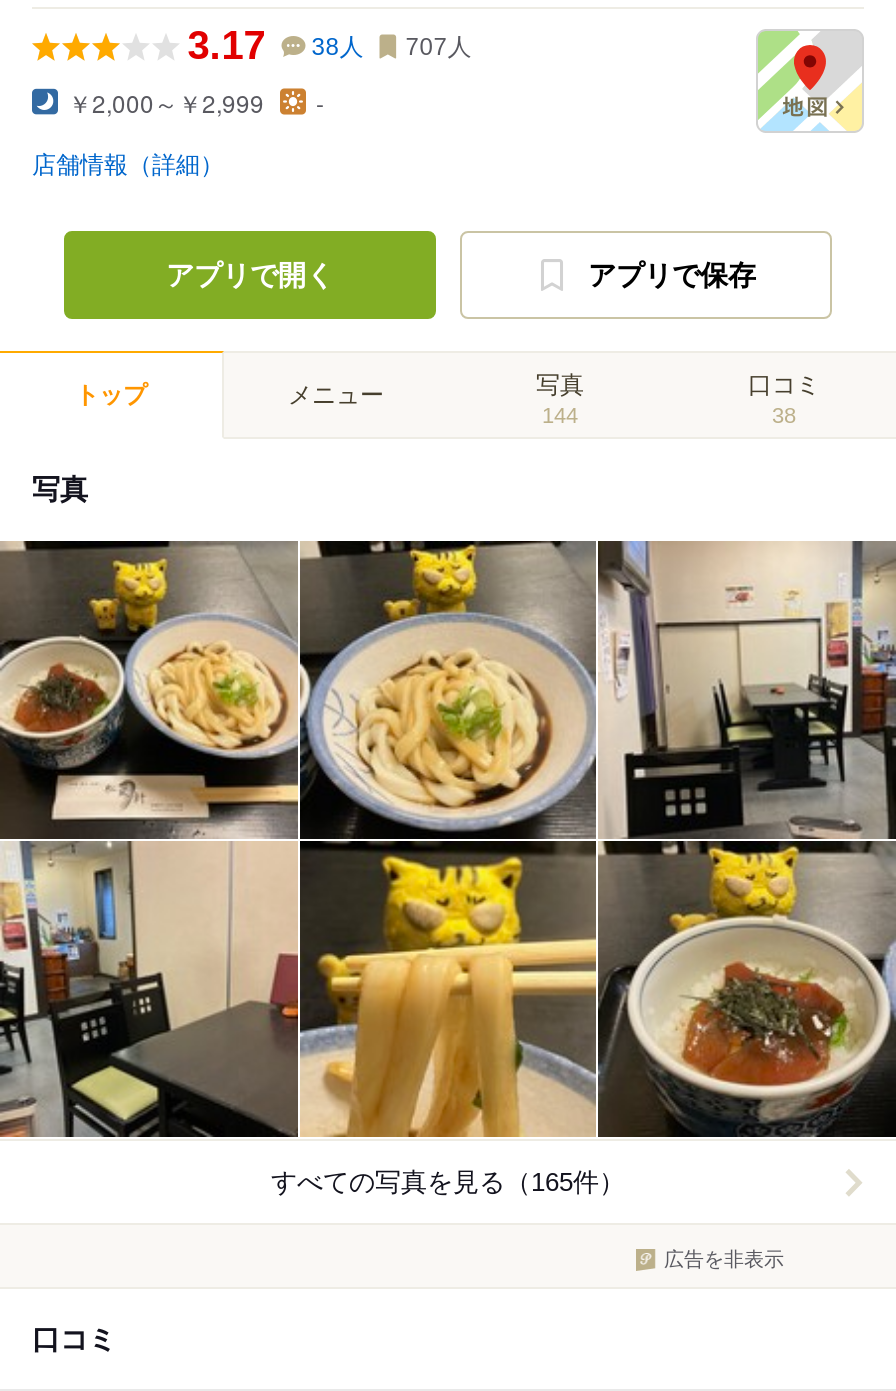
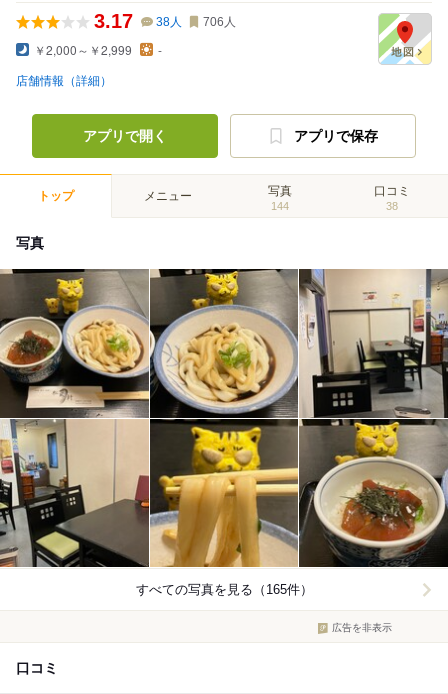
- 3.17 38人 707人
+ 3.17 38人 706人
